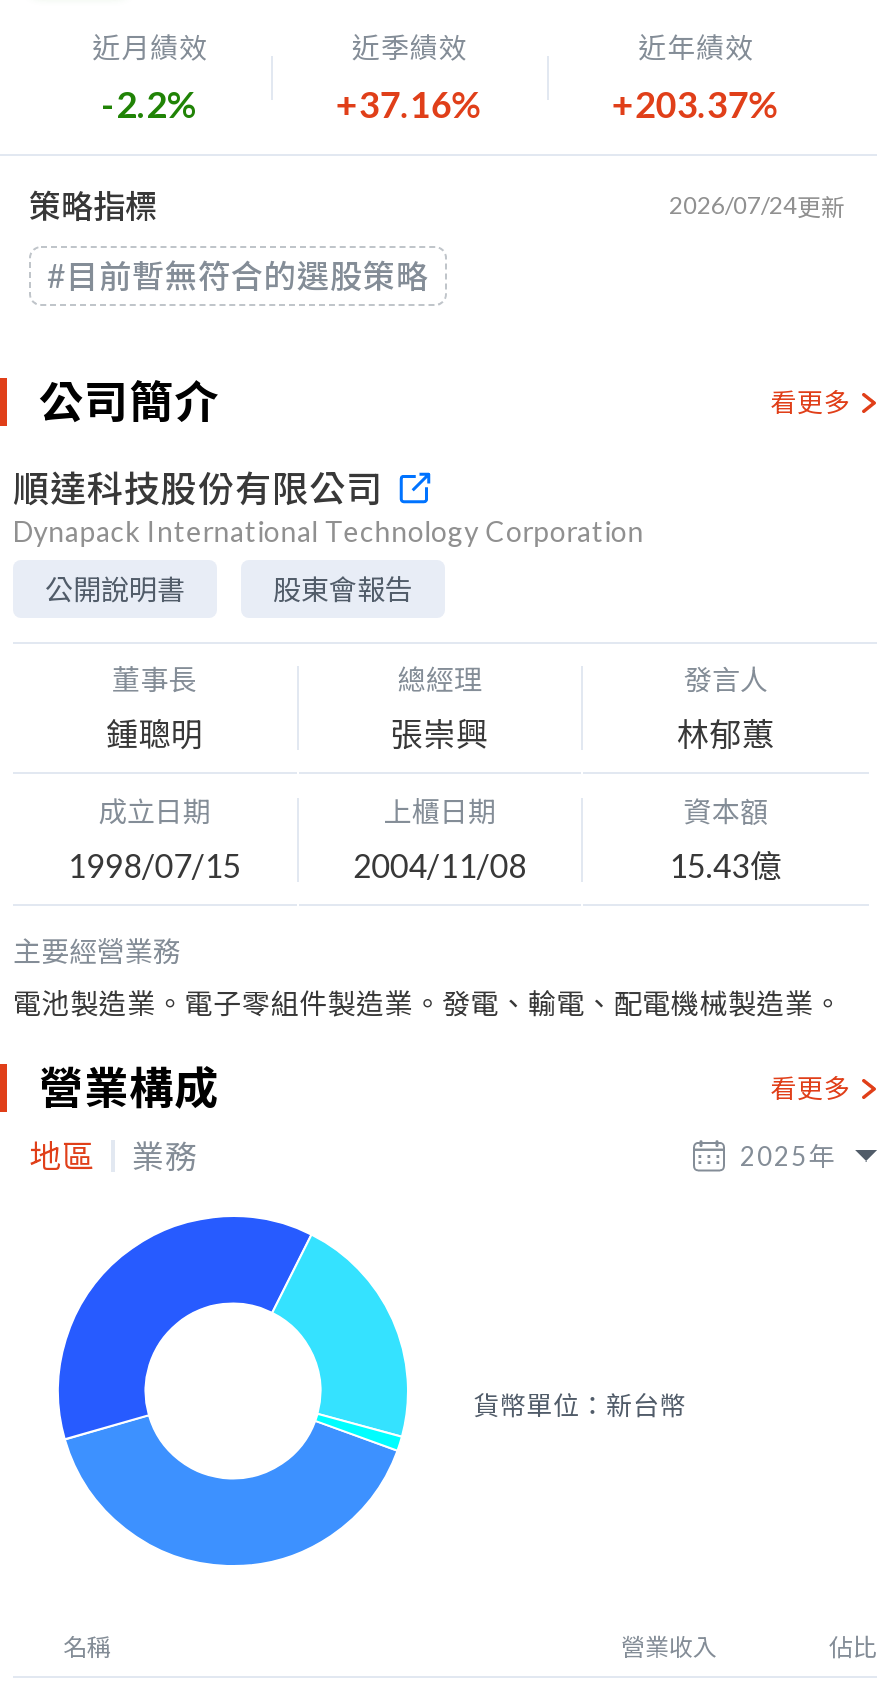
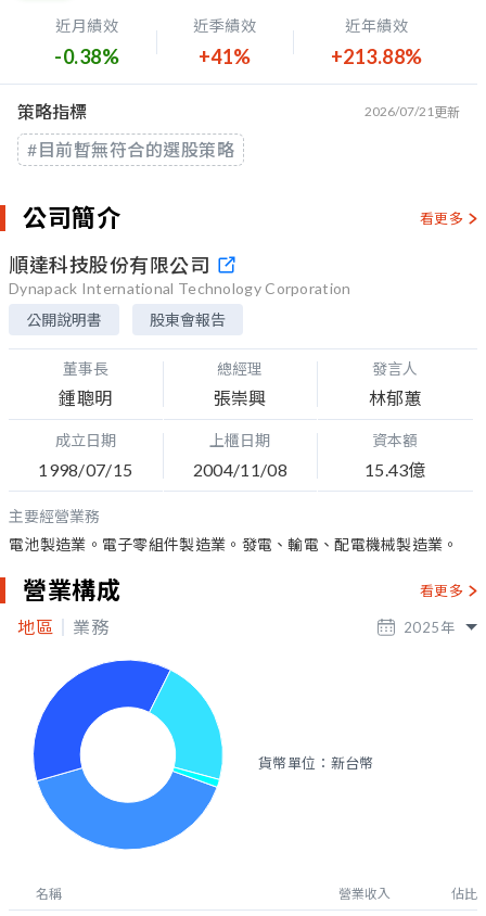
- -2.2%
+ -0.38%

- +37.16%
+ +41%

- +203.37%
+ +213.88%

- 2026/07/24更新
+ 2026/07/21更新
